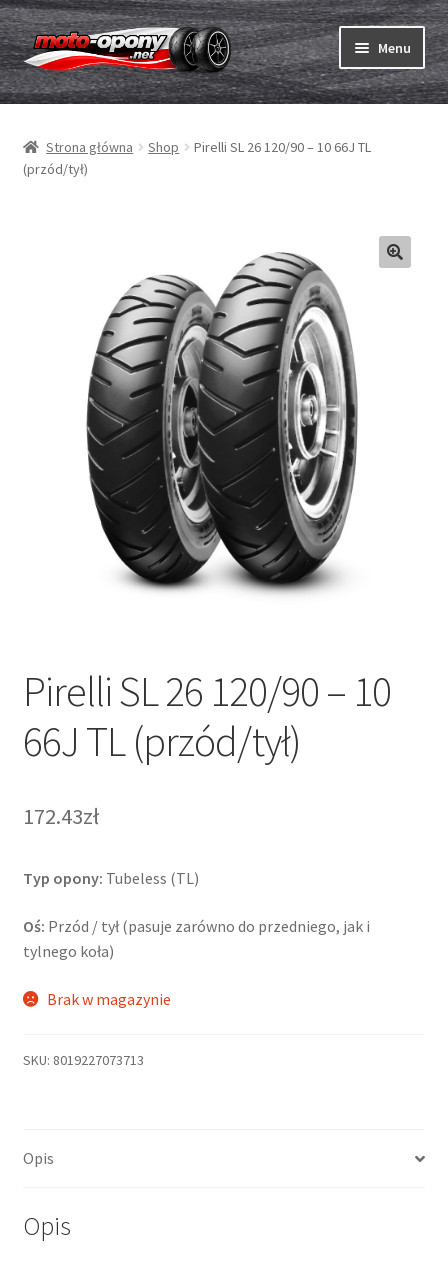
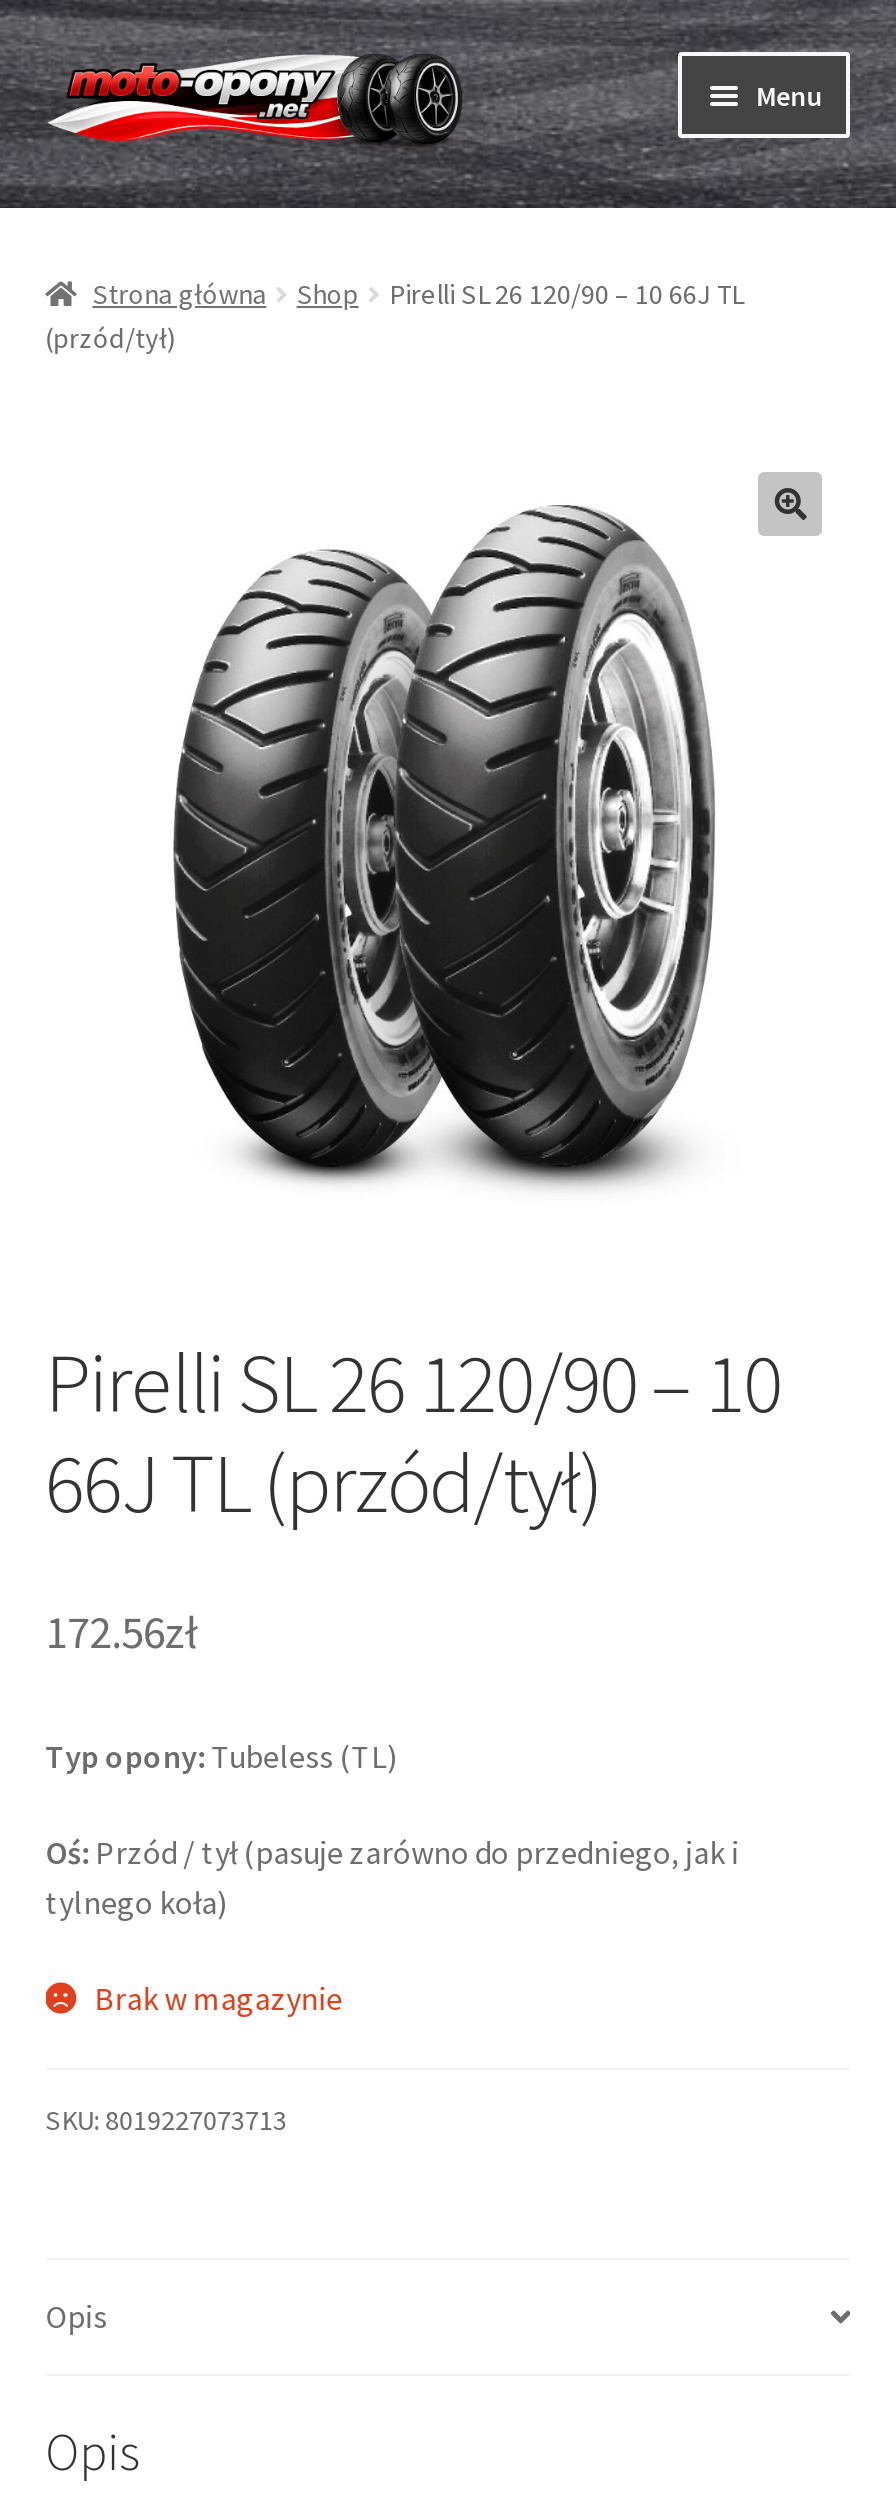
- 172.43zł
+ 172.56zł
